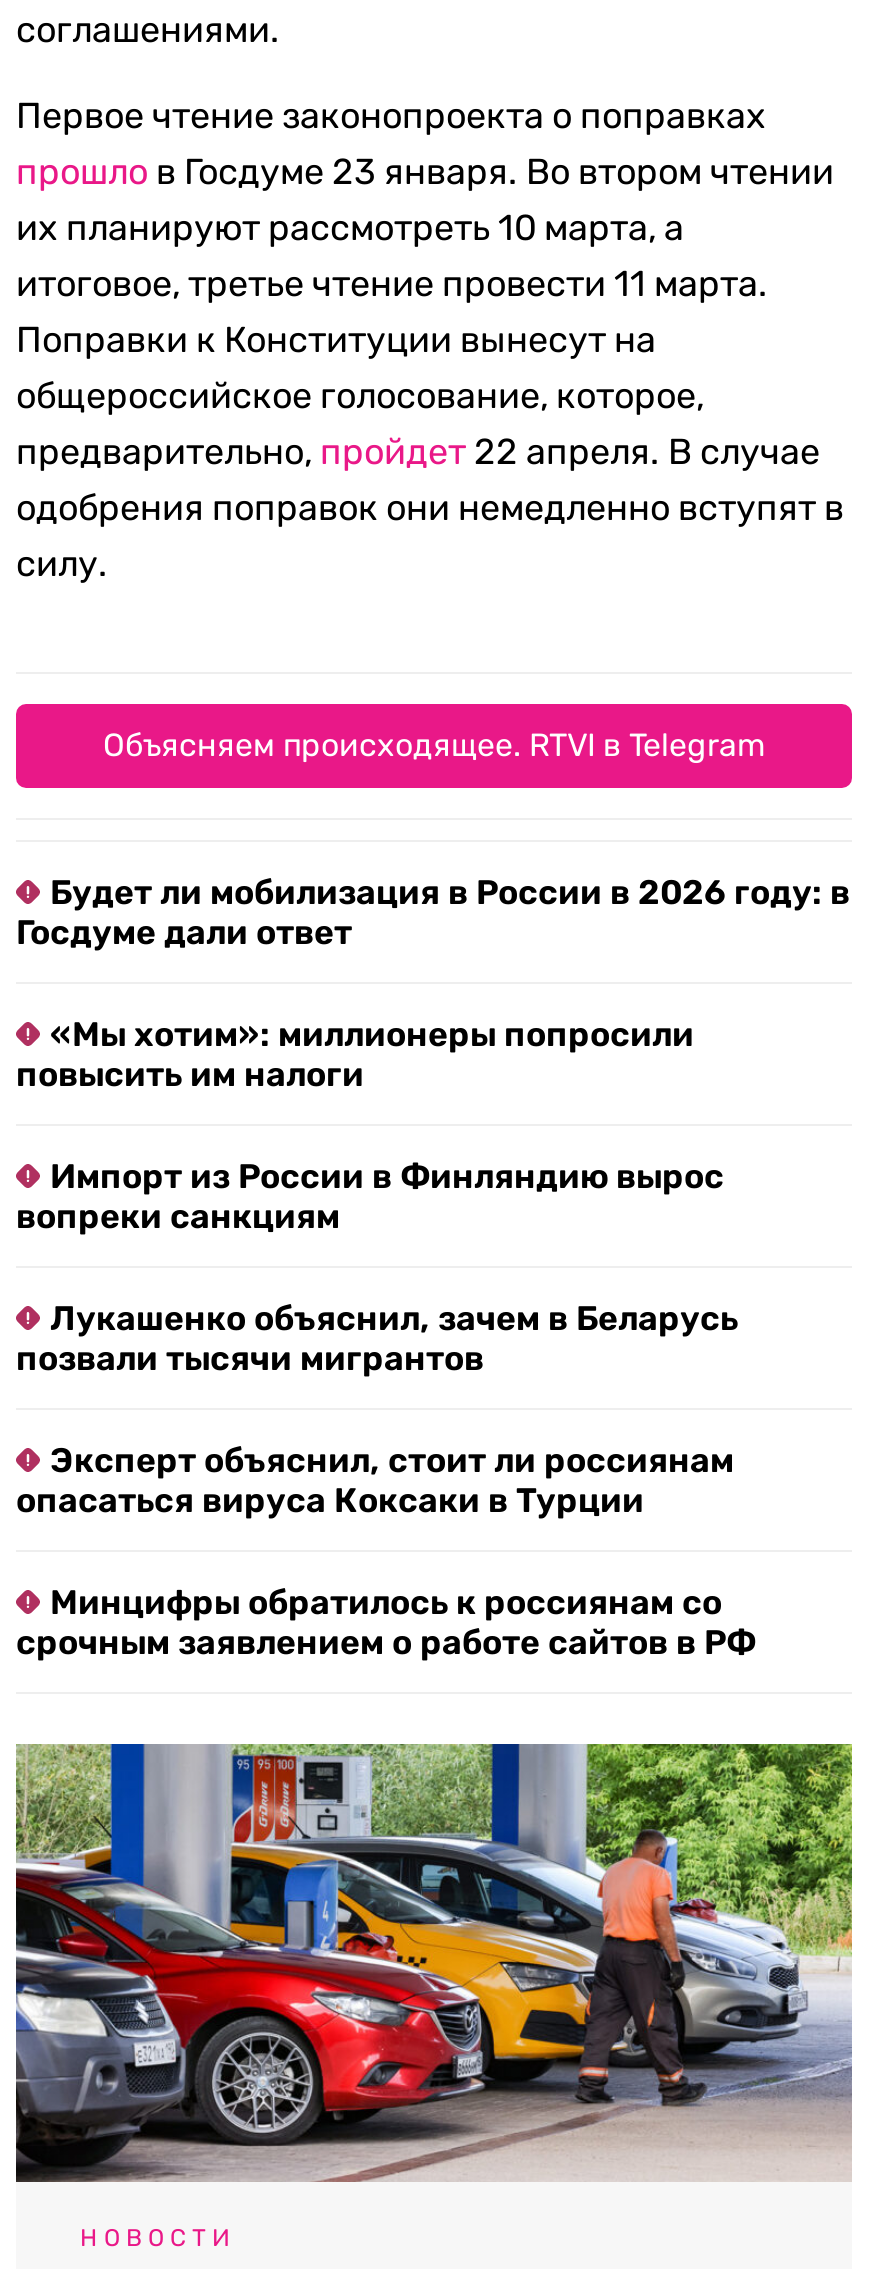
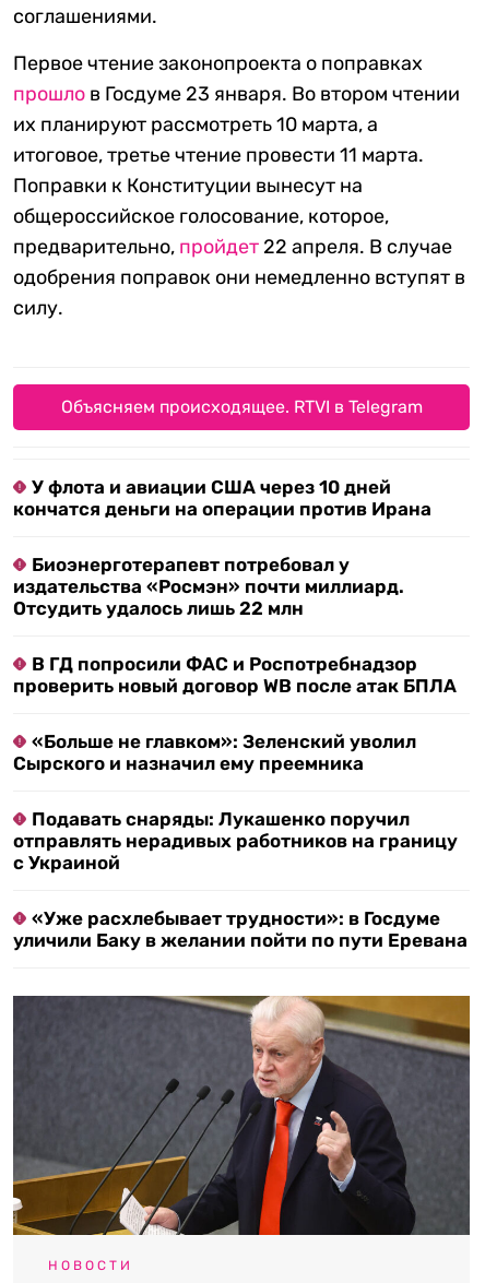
- Будет ли мобилизация в России в 2026 году: в
- Госдуме дали ответ
+ У флота и авиации США через 10 дней
+ кончатся деньги на операции против Ирана

- «Мы хотим»: миллионеры попросили
- повысить им налоги
+ Биоэнерготерапевт потребовал у
+ издательства «Росмэн» почти миллиард.
+ Отсудить удалось лишь 22 млн

- Импорт из России в Финляндию вырос
- вопреки санкциям
+ В ГД попросили ФАС и Роспотребнадзор
+ проверить новый договор WB после атак БПЛА

- Лукашенко объяснил, зачем в Беларусь
- позвали тысячи мигрантов
+ «Больше не главком»: Зеленский уволил
+ Сырского и назначил ему преемника

- Эксперт объяснил, стоит ли россиянам
- опасаться вируса Коксаки в Турции
+ Подавать снаряды: Лукашенко поручил
+ отправлять нерадивых работников на границу
+ с Украиной

- Минцифры обратилось к россиянам со
- срочным заявлением о работе сайтов в РФ
+ «Уже расхлебывает трудности»: в Госдуме
+ уличили Баку в желании пойти по пути Еревана

- [image]
+ [image]
